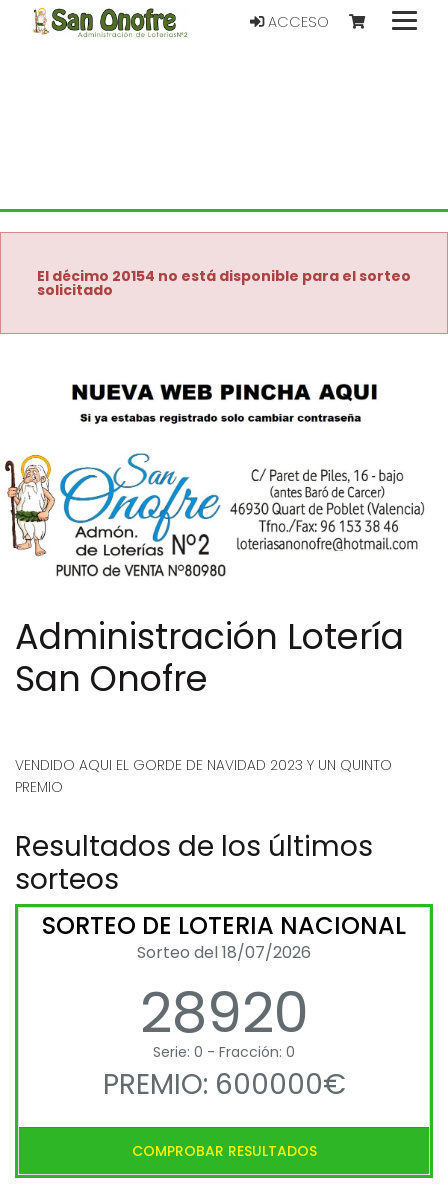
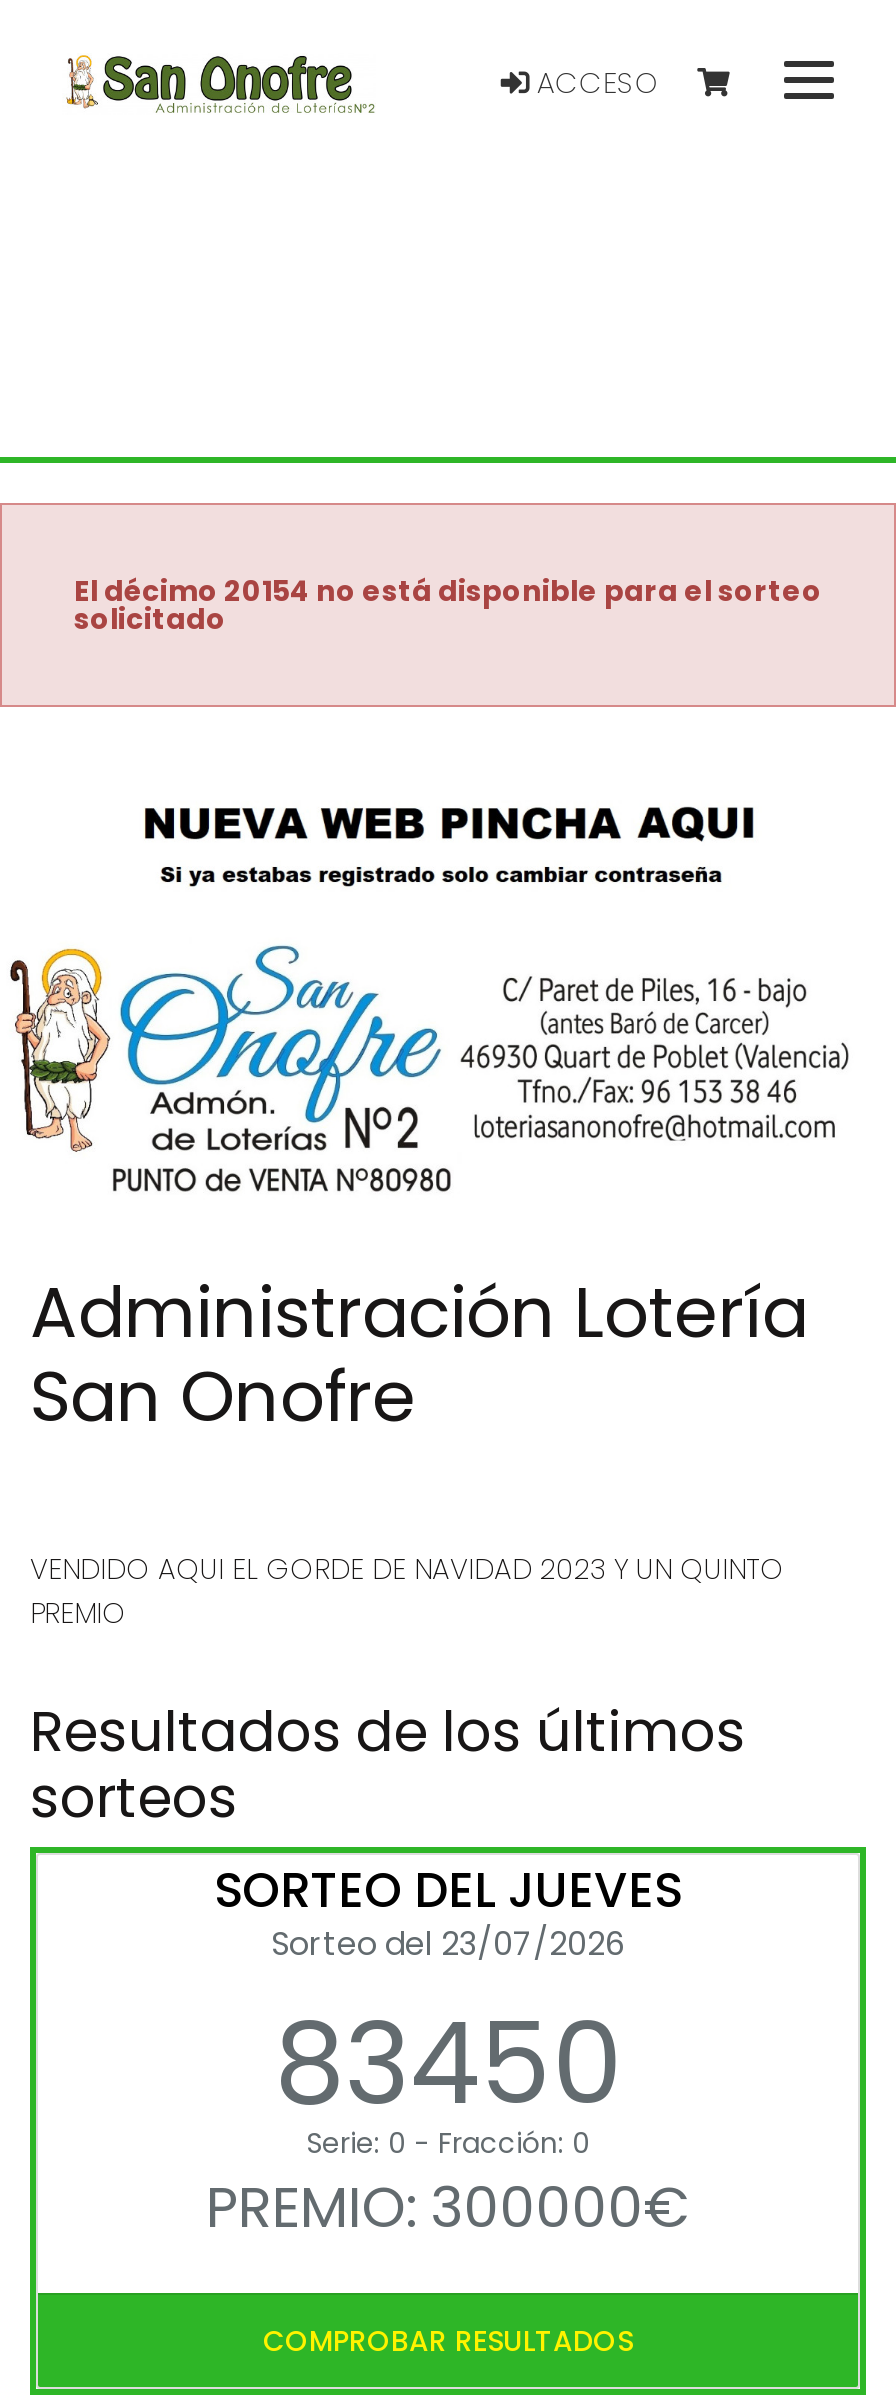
- SORTEO DE LOTERIA NACIONAL
- Sorteo del 18/07/2026
- 28920
+ SORTEO DEL JUEVES
+ Sorteo del 23/07/2026
+ 83450

- PREMIO: 600000€
+ PREMIO: 300000€
